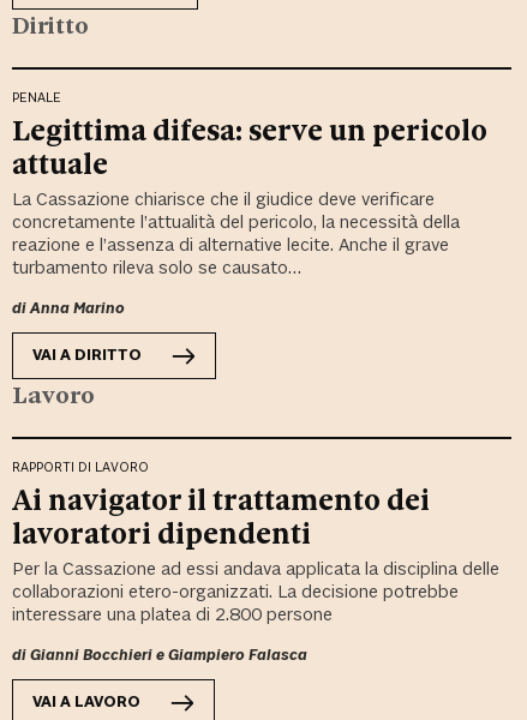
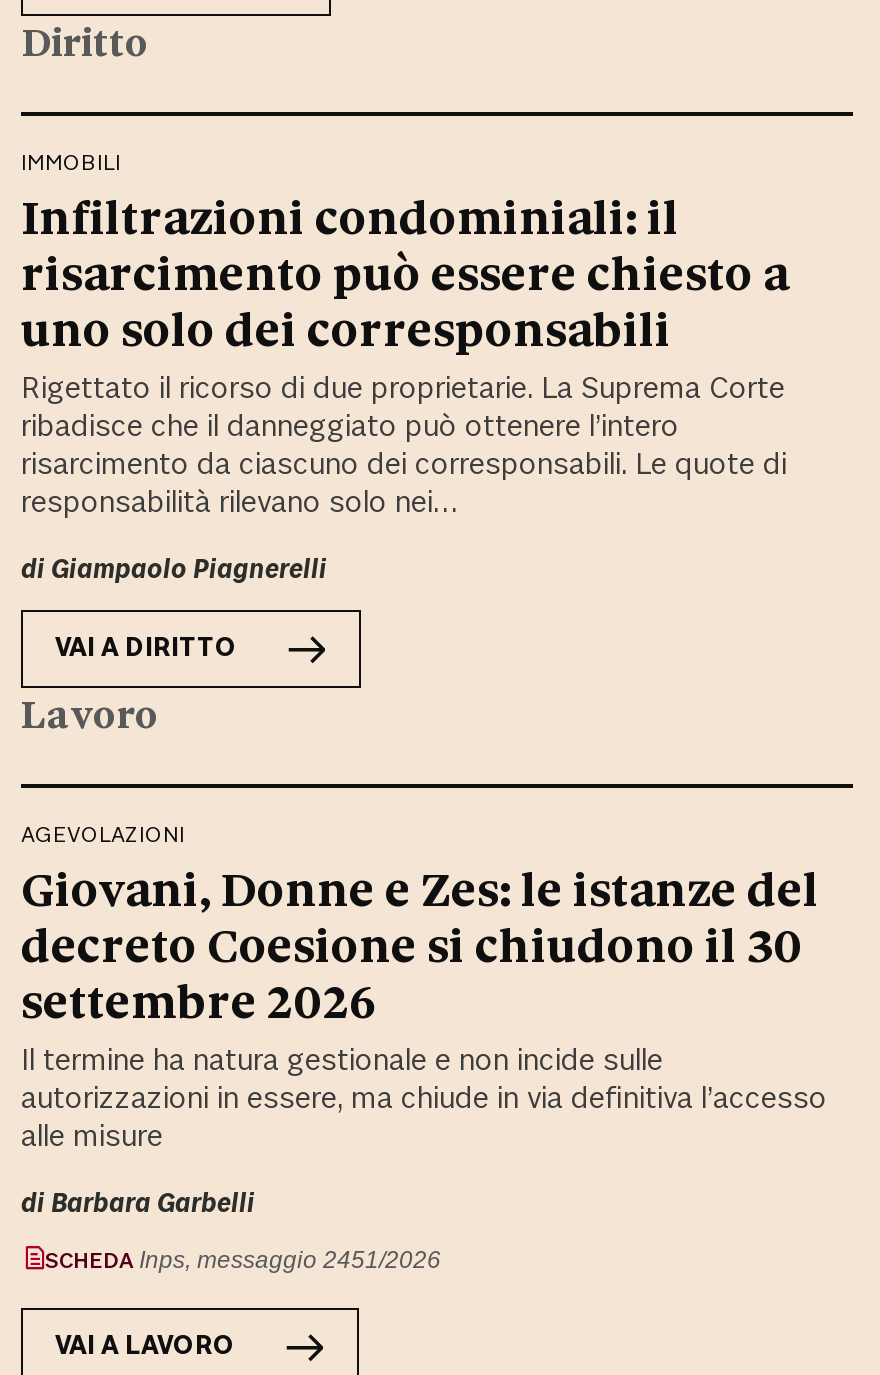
- PENALE
- Legittima difesa: serve un pericolo
- attuale
- La Cassazione chiarisce che il giudice deve verificare
- concretamente l’attualità del pericolo, la necessità della
- reazione e l’assenza di alternative lecite. Anche il grave
- turbamento rileva solo se causato…
+ IMMOBILI
+ Infiltrazioni condominiali: il
+ risarcimento può essere chiesto a
+ uno solo dei corresponsabili
+ Rigettato il ricorso di due proprietarie. La Suprema Corte
+ ribadisce che il danneggiato può ottenere l’intero
+ risarcimento da ciascuno dei corresponsabili. Le quote di
+ responsabilità rilevano solo nei…

- di Anna Marino
+ di Giampaolo Piagnerelli

- RAPPORTI DI LAVORO
- Ai navigator il trattamento dei
- lavoratori dipendenti
- Per la Cassazione ad essi andava applicata la disciplina delle
- collaborazioni etero-organizzati. La decisione potrebbe
- interessare una platea di 2.800 persone
- di Gianni Bocchieri e Giampiero Falasca
+ AGEVOLAZIONI
+ Giovani, Donne e Zes: le istanze del
+ decreto Coesione si chiudono il 30
+ settembre 2026
+ Il termine ha natura gestionale e non incide sulle
+ autorizzazioni in essere, ma chiude in via definitiva l’accesso
+ alle misure
+ di Barbara Garbelli
+ SCHEDA Inps, messaggio 2451/2026
